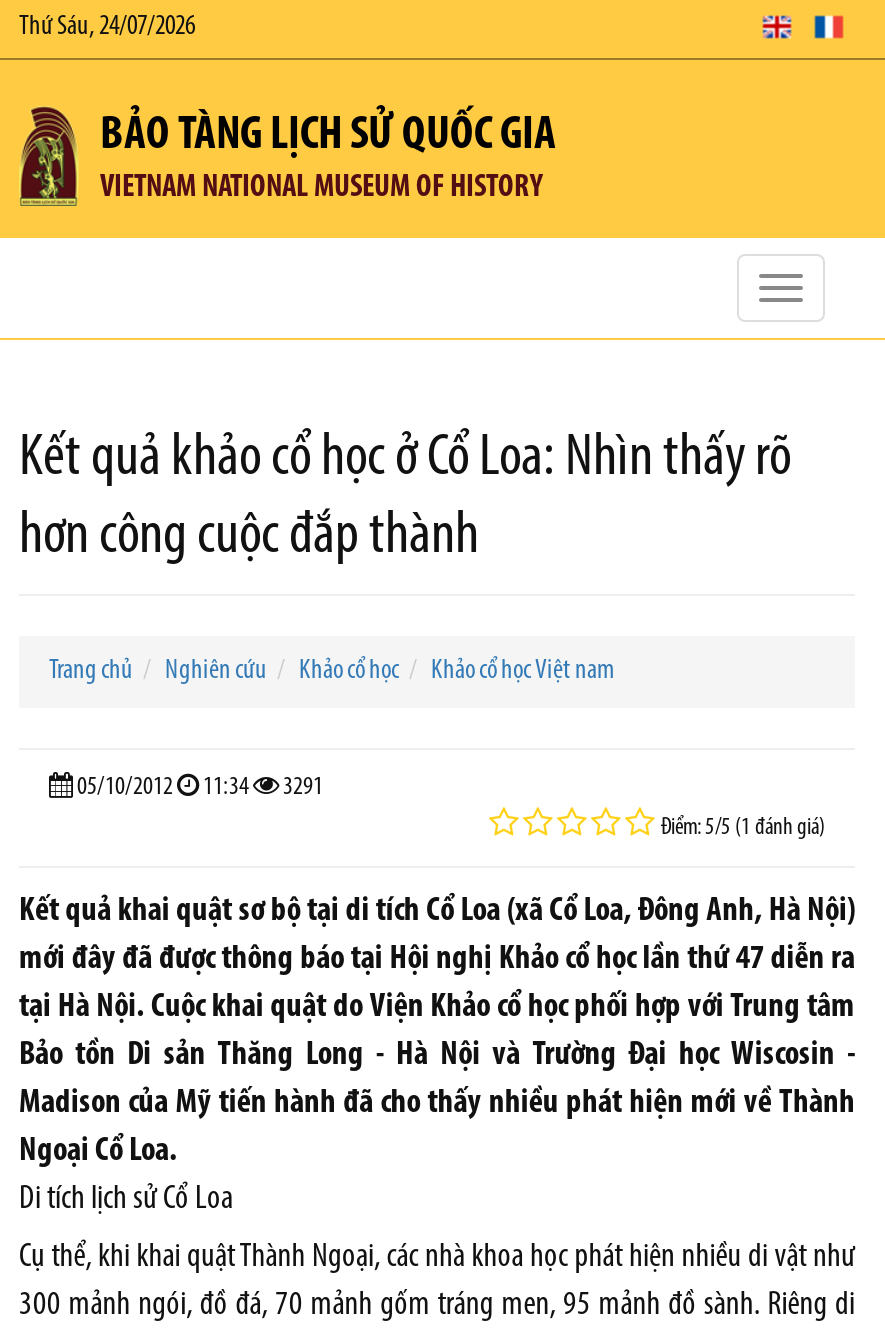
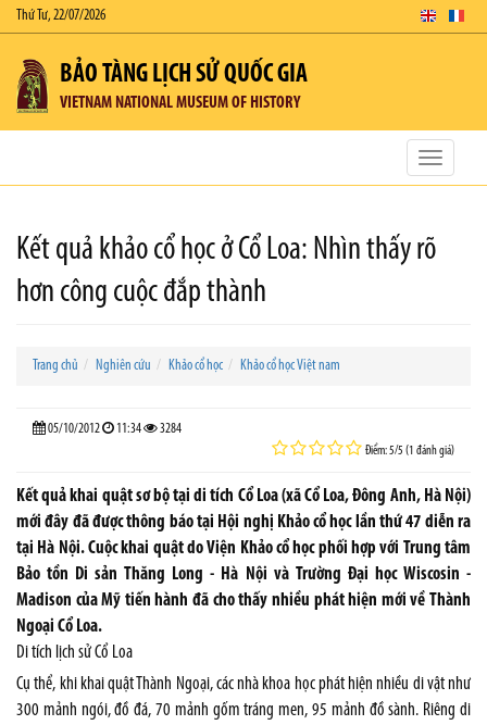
- Thứ Sáu, 24/07/2026
+ Thứ Tư, 22/07/2026

- 05/10/2012 11:34 3291
+ 05/10/2012 11:34 3284
